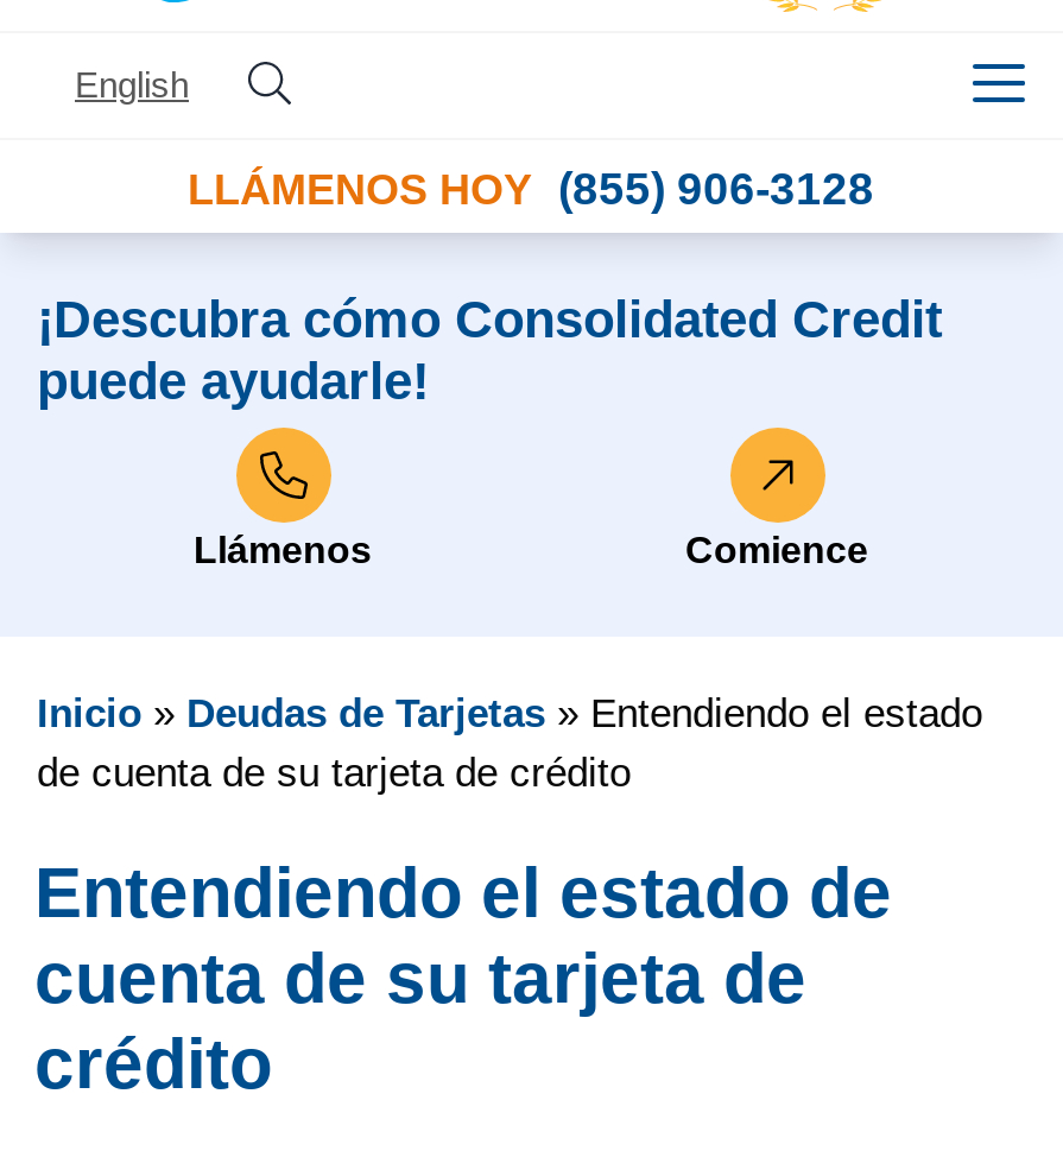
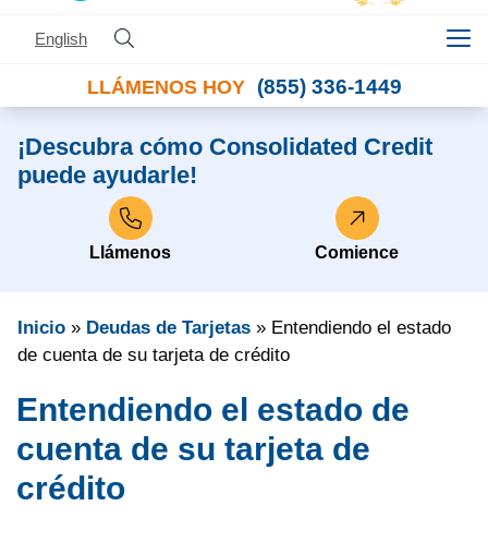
- LLÁMENOS HOY (855) 906-3128
+ LLÁMENOS HOY (855) 336-1449
